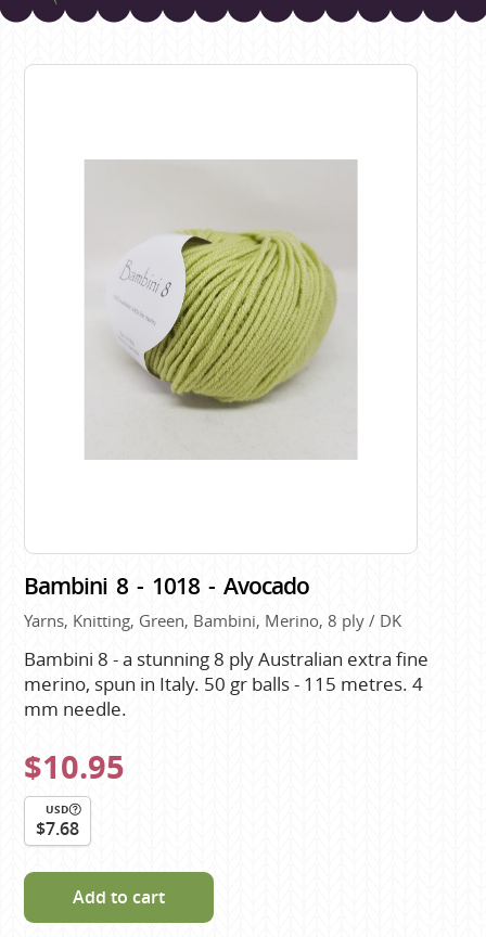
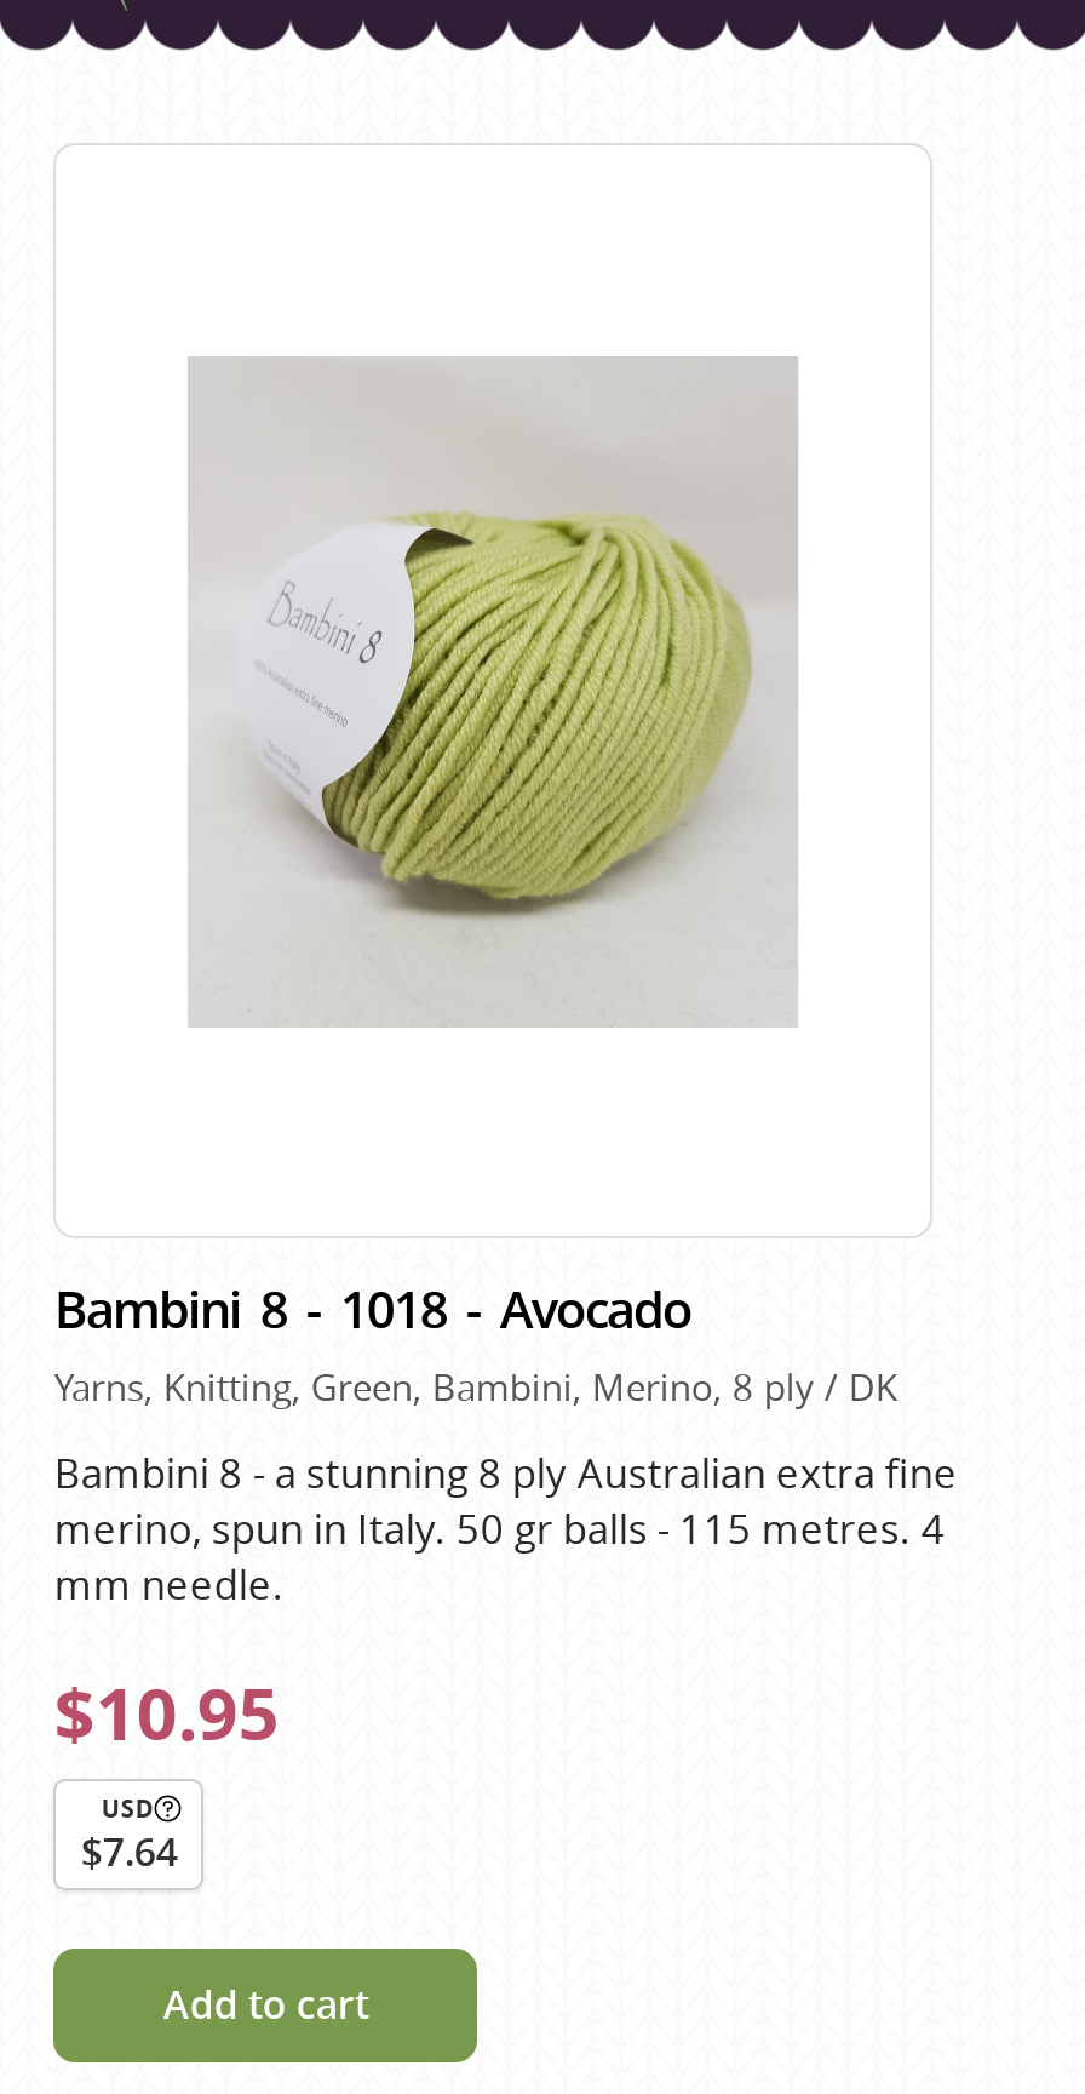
- $7.68
+ $7.64
